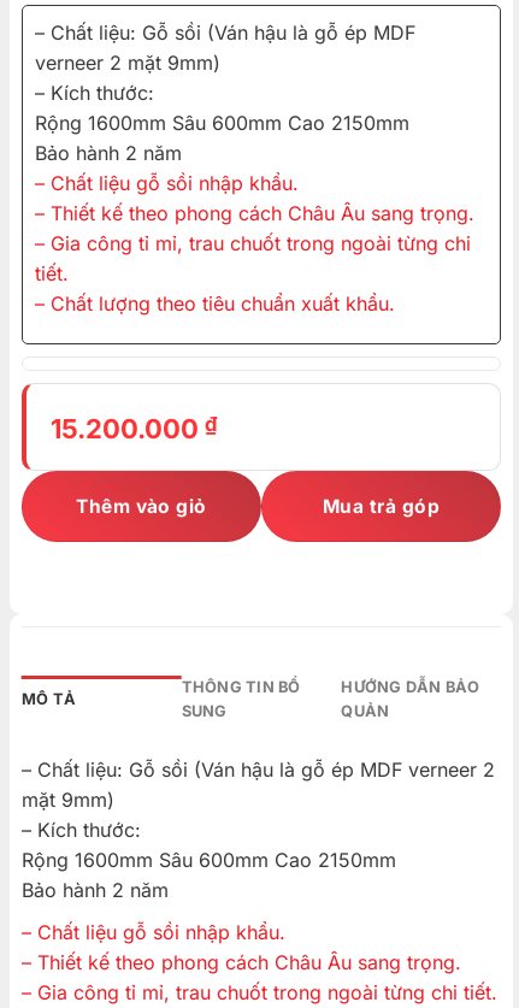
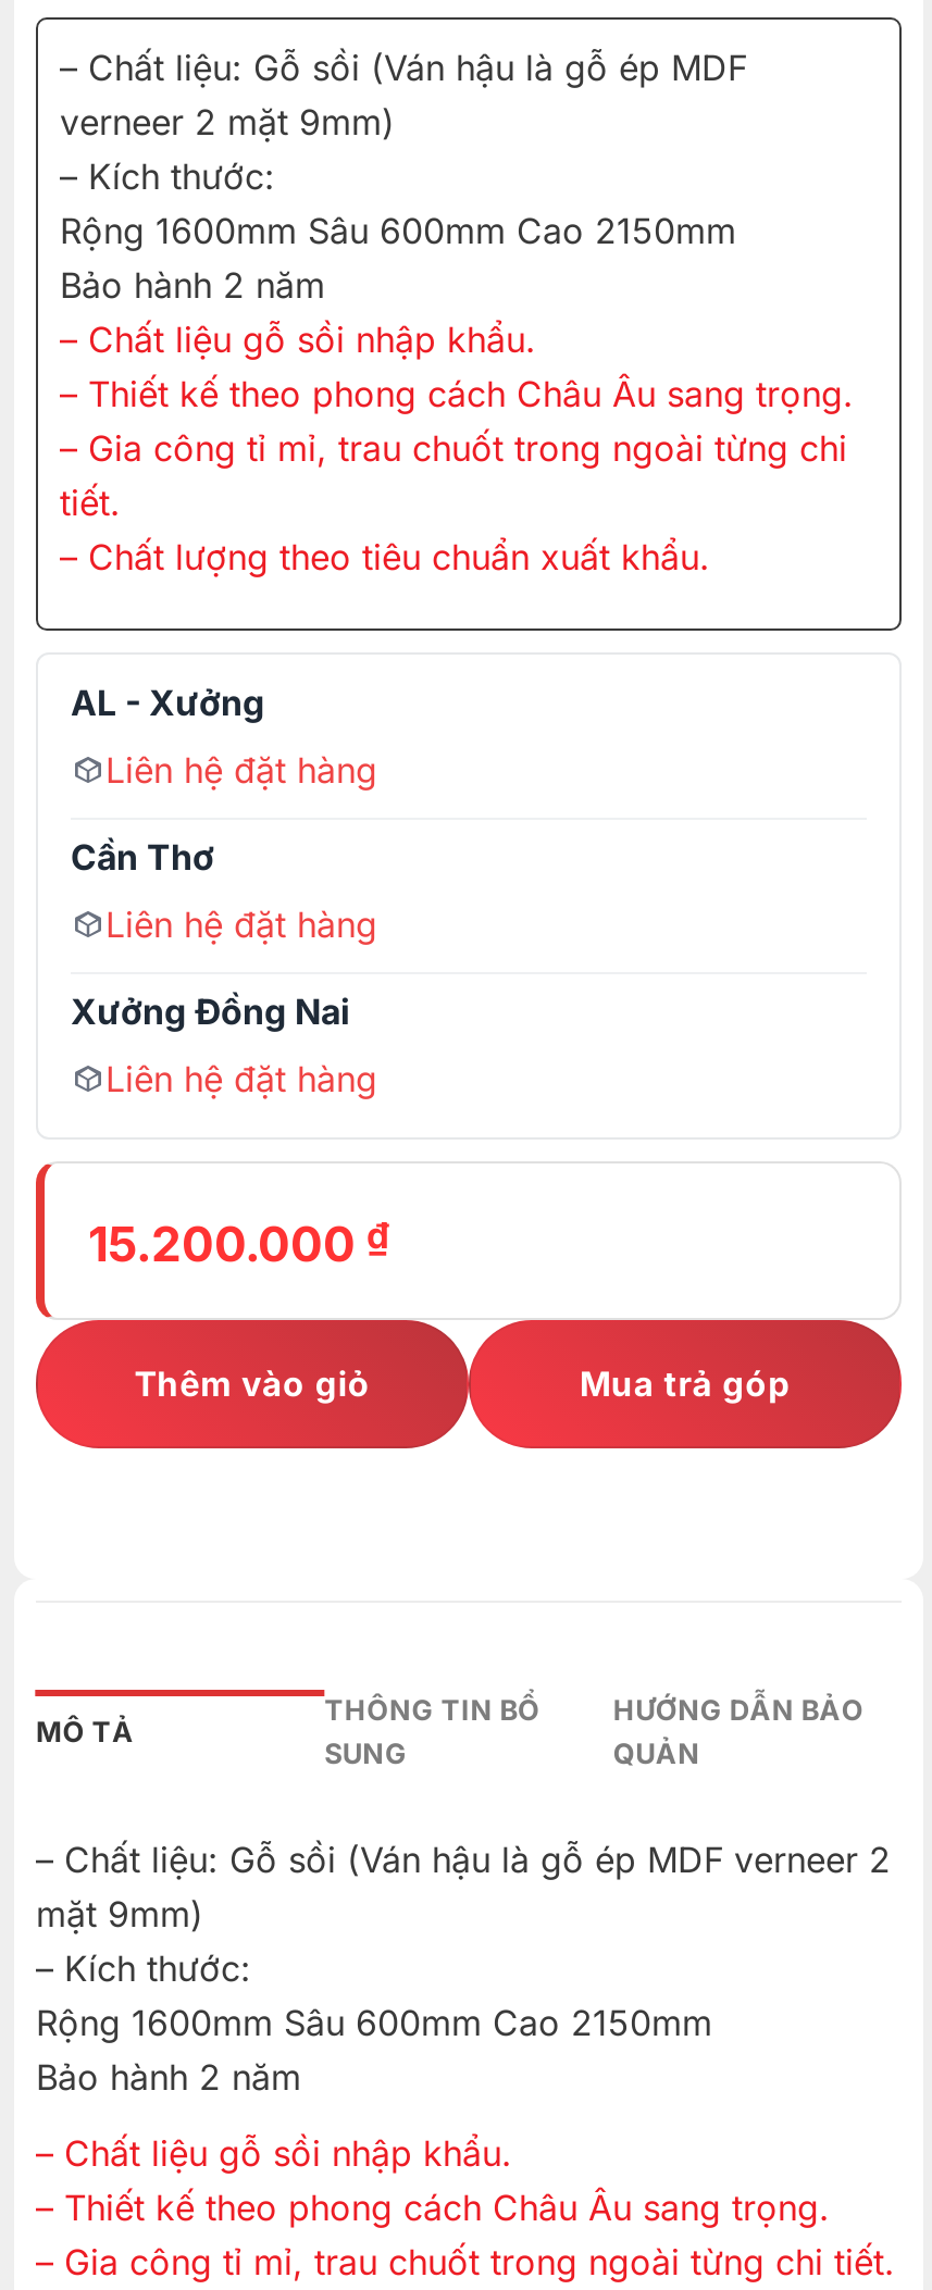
+ AL - Xưởng
+ Liên hệ đặt hàng
+ Cần Thơ
+ Liên hệ đặt hàng
+ Xưởng Đồng Nai
+ Liên hệ đặt hàng
